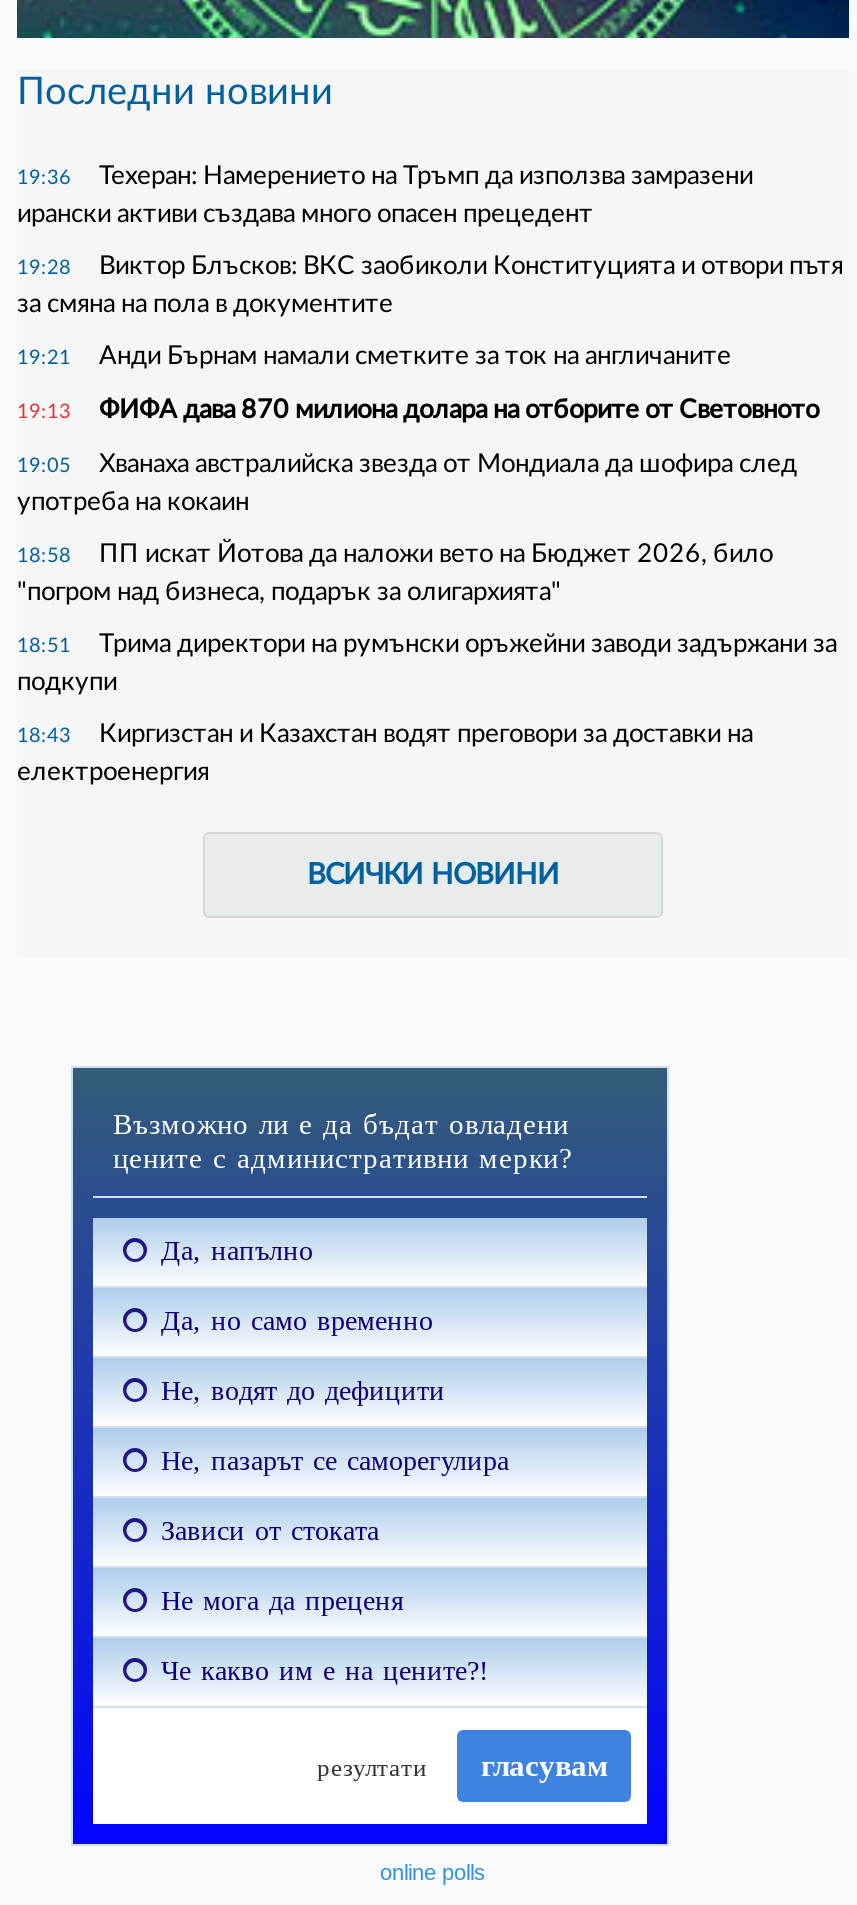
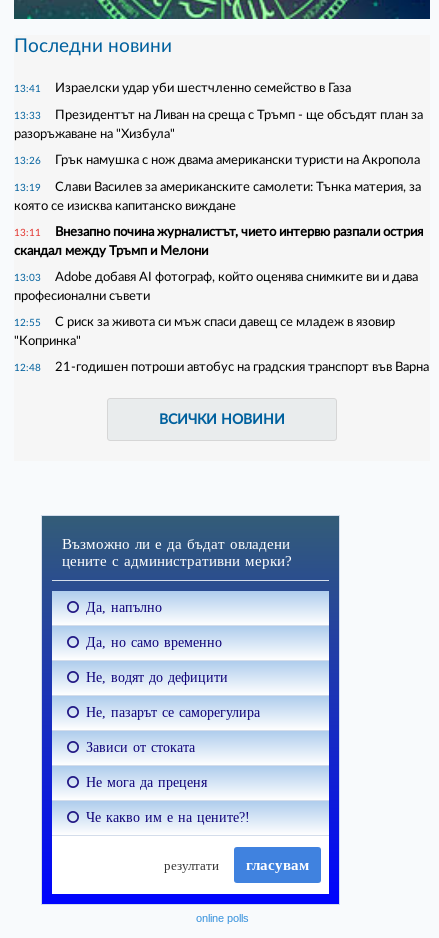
- 19:36
- Техеран: Намерението на Тръмп да използва замразени
- ирански активи създава много опасен прецедент
- 19:28
- Виктор Блъсков: ВКС заобиколи Конституцията и отвори пътя
- за смяна на пола в документите
- 19:21
- Анди Бърнам намали сметките за ток на англичаните
- 19:13
- ФИФА дава 870 милиона долара на отборите от Световното
- 19:05
- Хванаха австралийска звезда от Мондиала да шофира след
- употреба на кокаин
- 18:58
- ПП искат Йотова да наложи вето на Бюджет 2026, било
- "погром над бизнеса, подарък за олигархията"
- 18:51
- Трима директори на румънски оръжейни заводи задържани за
- подкупи
- 18:43
- Киргизстан и Казахстан водят преговори за доставки на
- електроенергия
+ 13:41
+ Израелски удар уби шестчленно семейство в Газа
+ 13:33
+ Президентът на Ливан на среща с Тръмп - ще обсъдят план за
+ разоръжаване на "Хизбула"
+ 13:26
+ Грък намушка с нож двама американски туристи на Акропола
+ 13:19
+ Слави Василев за американските самолети: Тънка материя, за
+ която се изисква капитанско виждане
+ 13:11
+ Внезапно почина журналистът, чието интервю разпали острия
+ скандал между Тръмп и Мелони
+ 13:03
+ Adobe добавя AI фотограф, който оценява снимките ви и дава
+ професионални съвети
+ 12:55
+ С риск за живота си мъж спаси давещ се младеж в язовир
+ "Копринка"
+ 12:48
+ 21-годишен потроши автобус на градския транспорт във Варна
